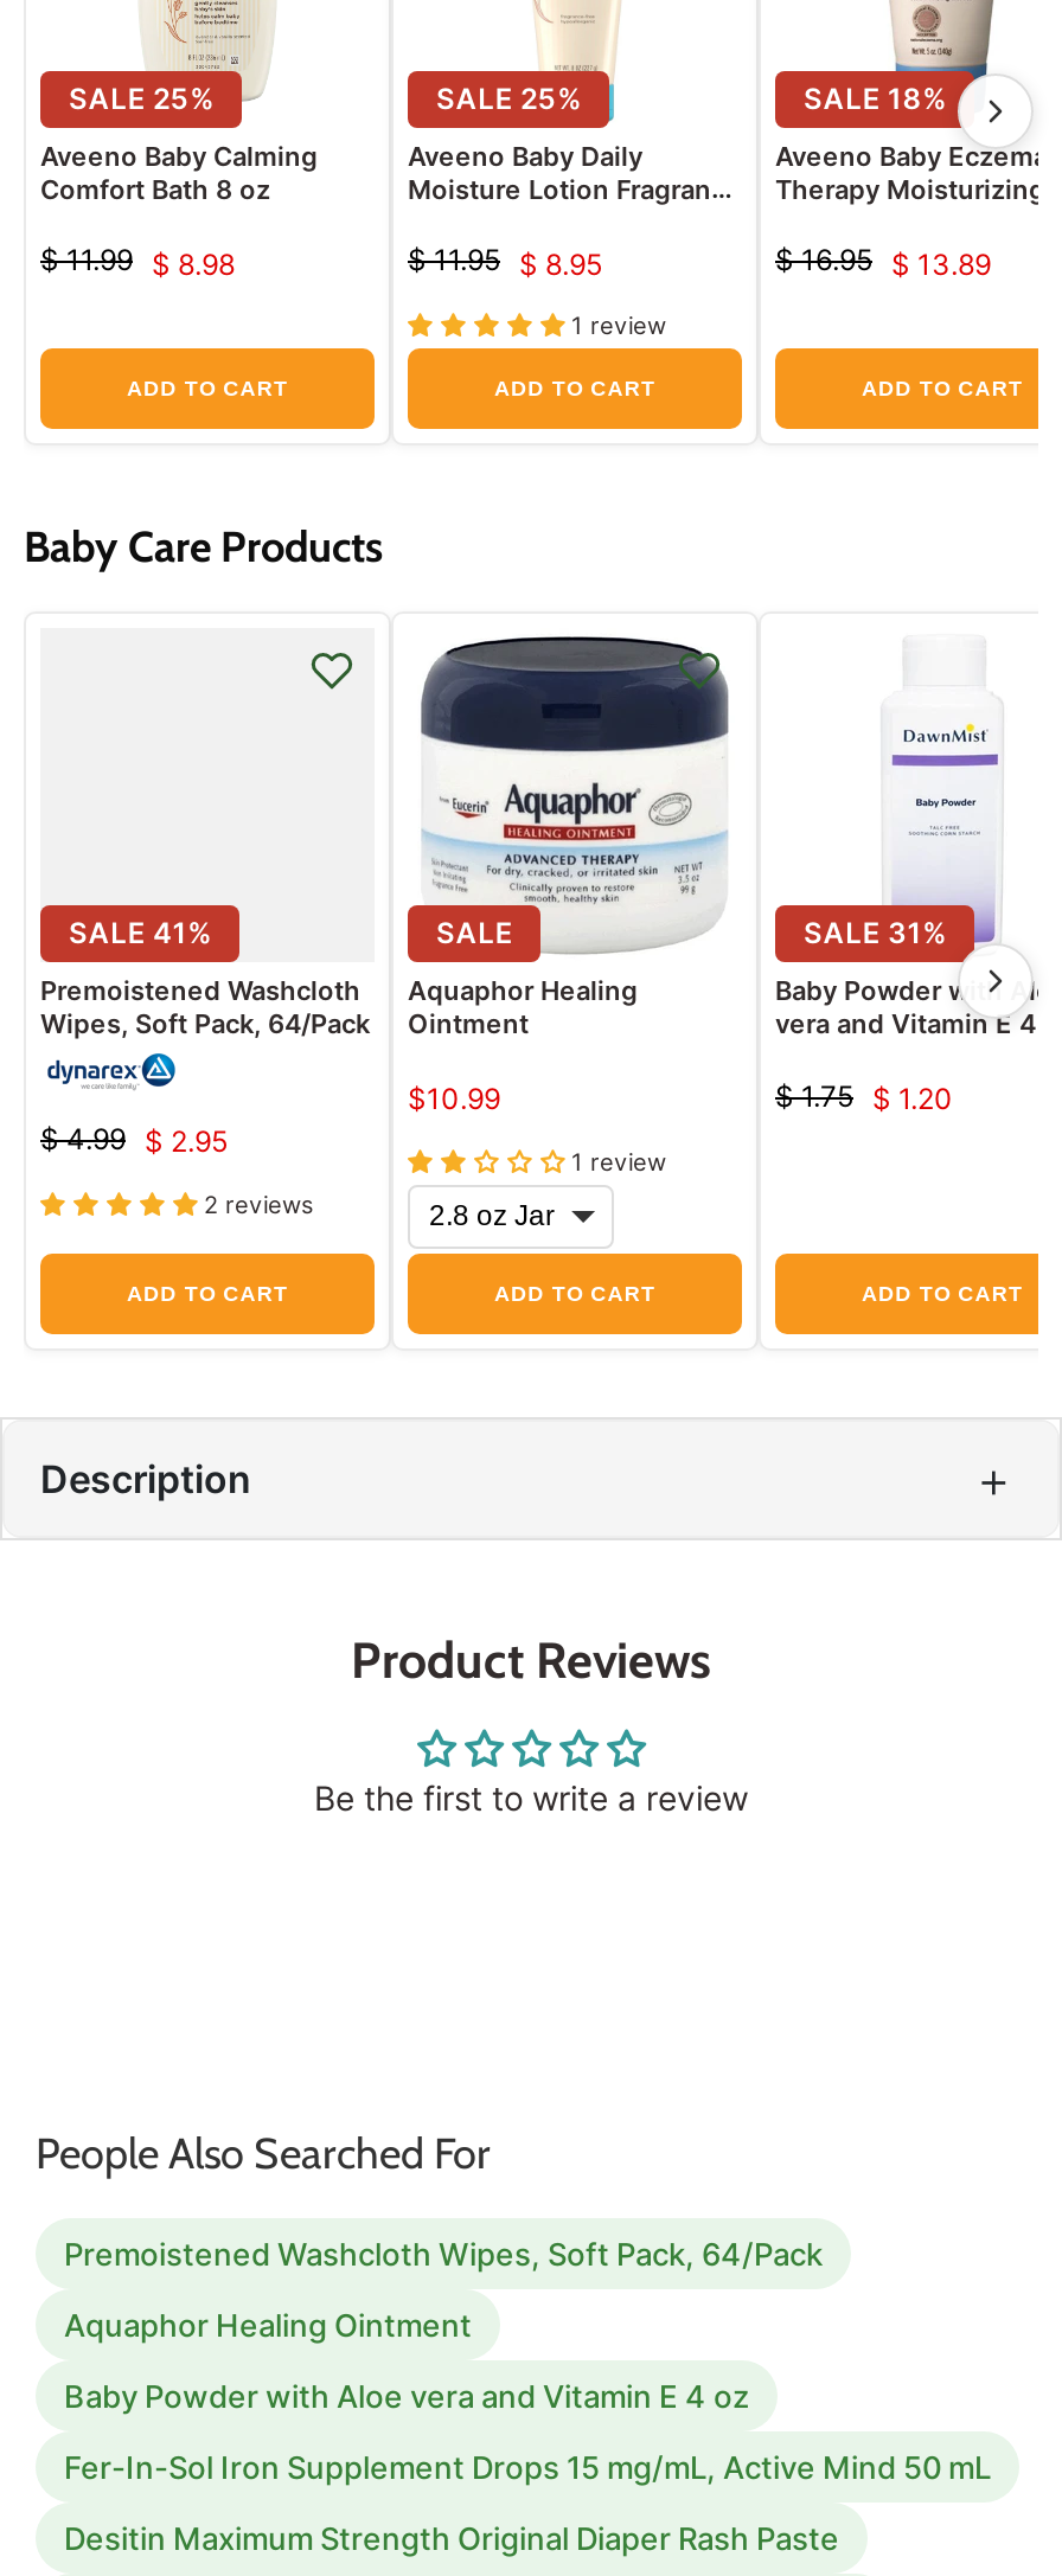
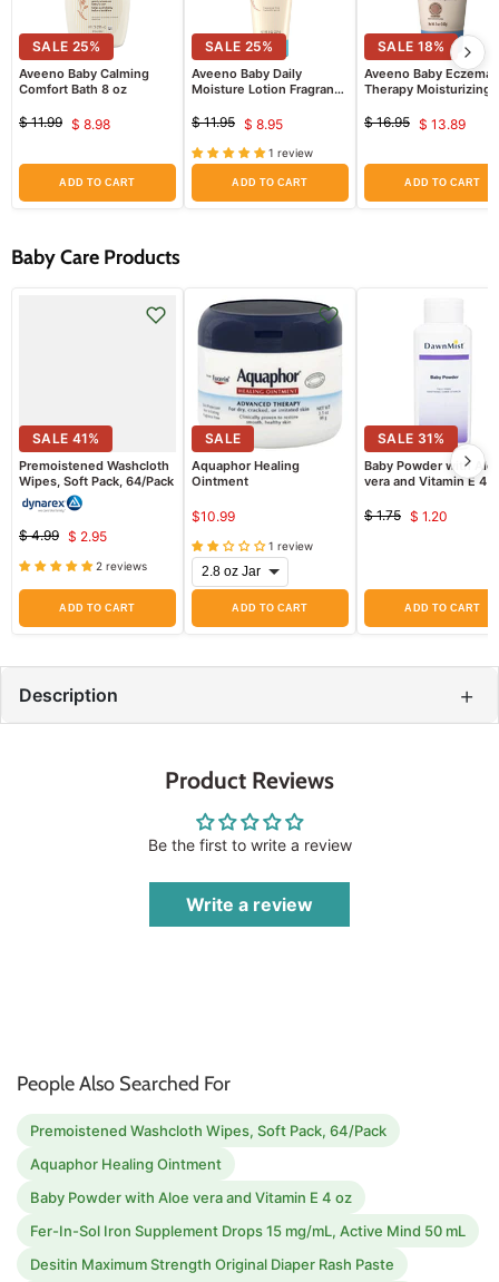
+ Write a review
